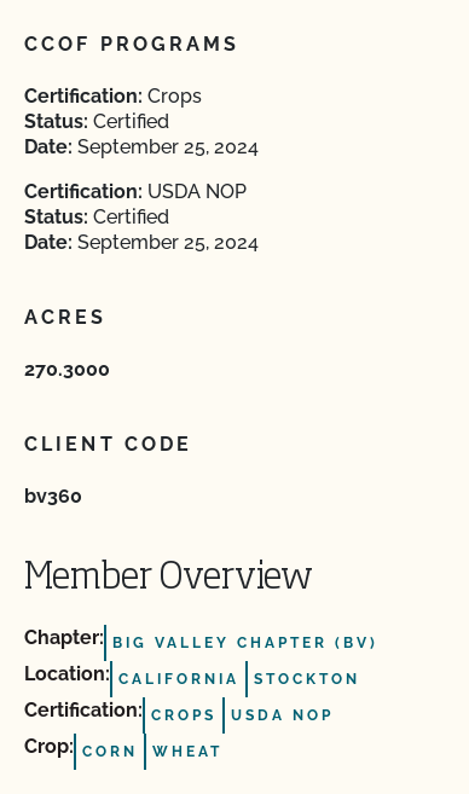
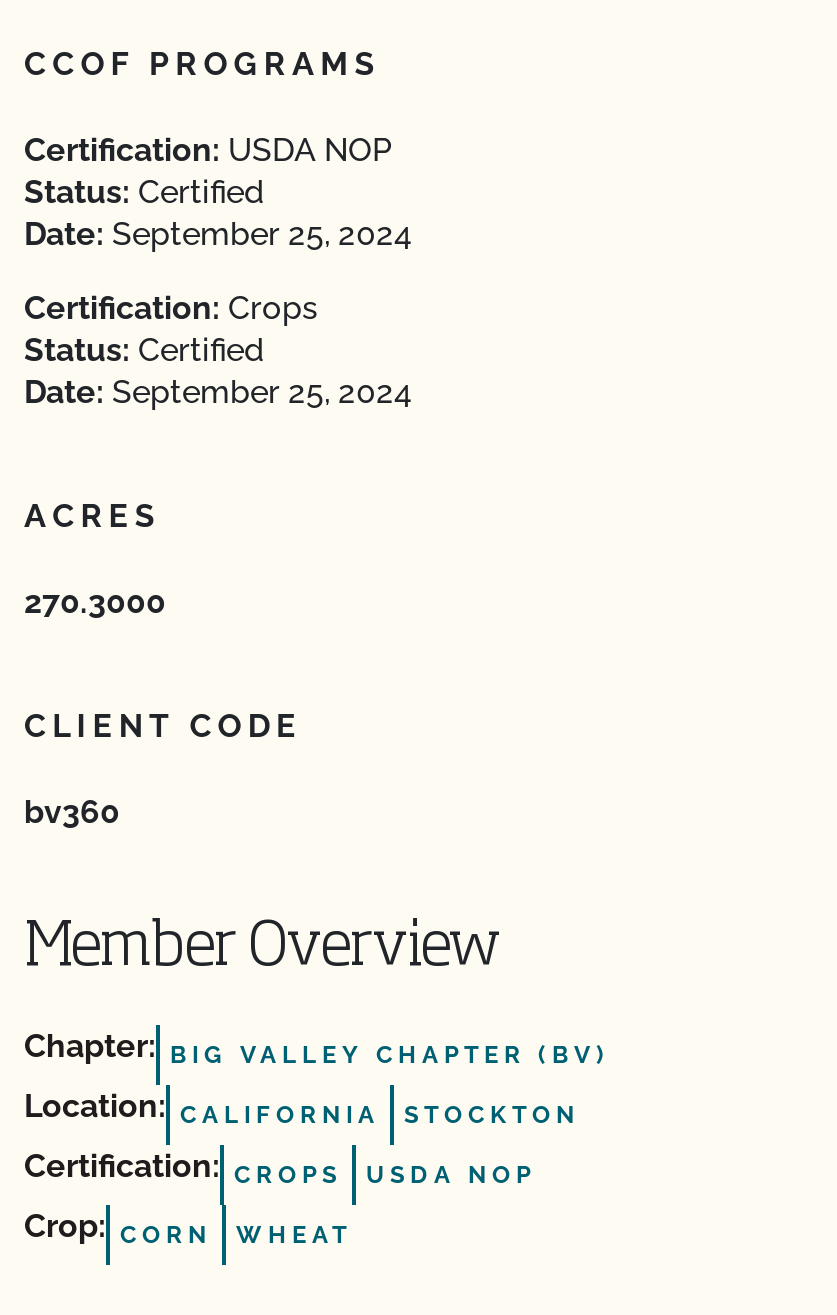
moved down: Certification: Crops

moved up: Certification: USDA NOP
